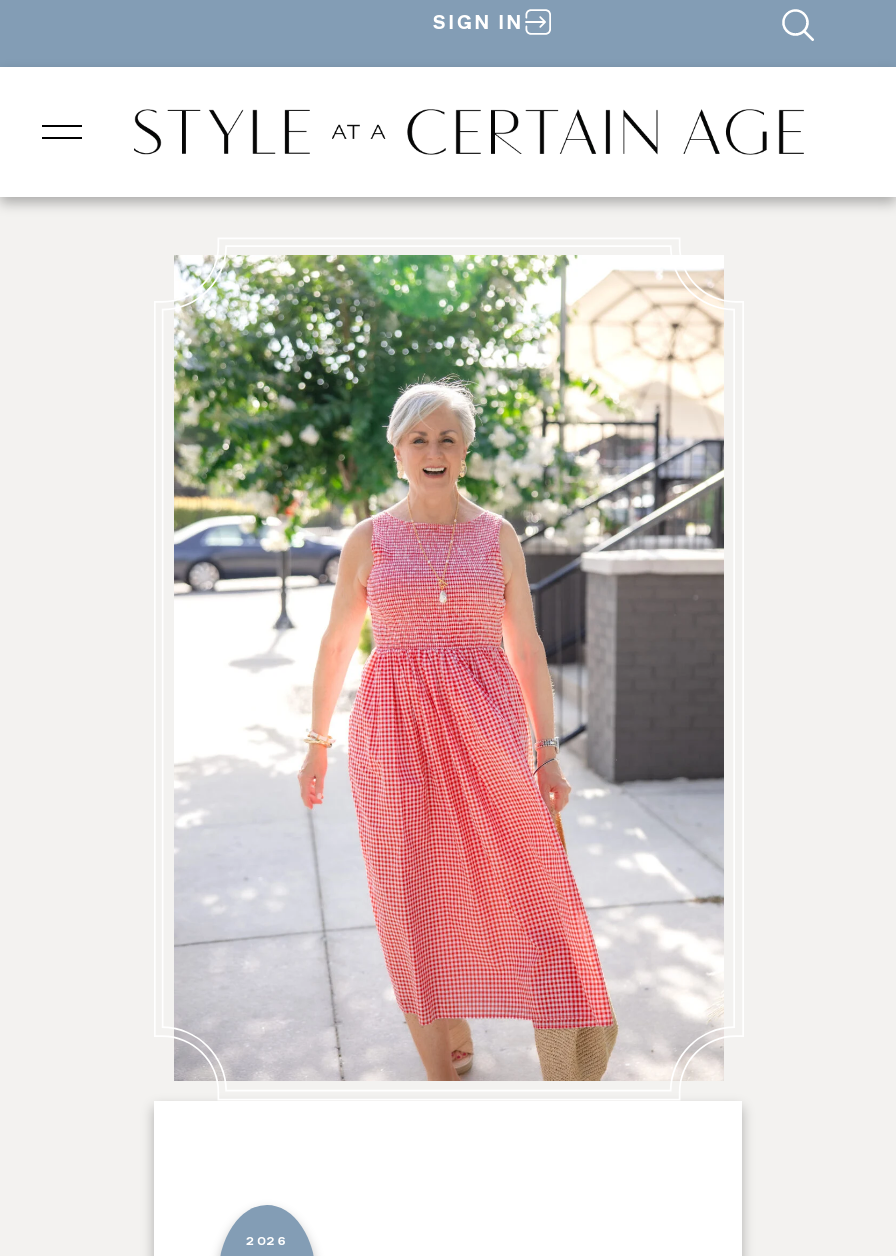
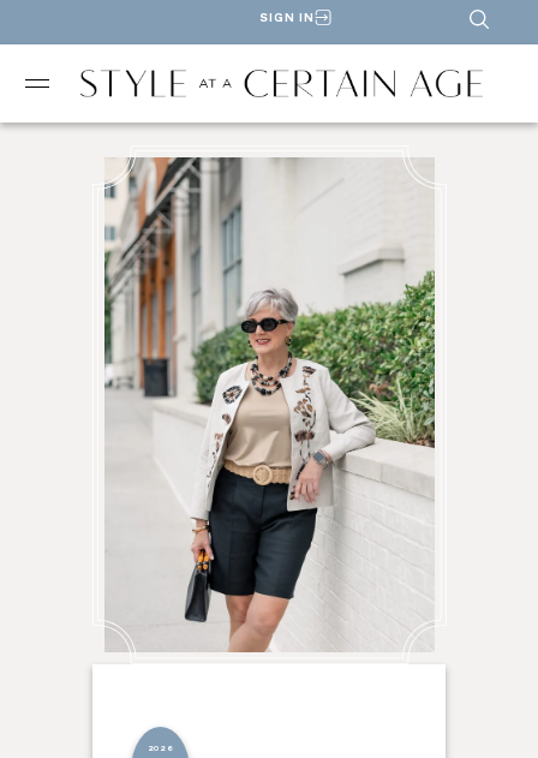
- [image]
+ [image]
